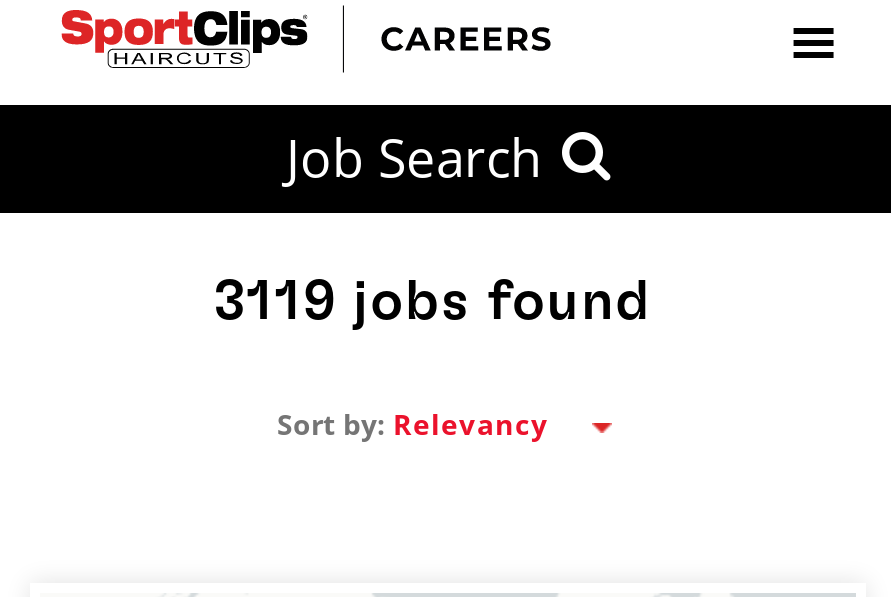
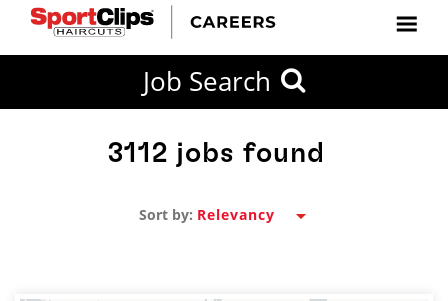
- 3119 jobs found
+ 3112 jobs found
